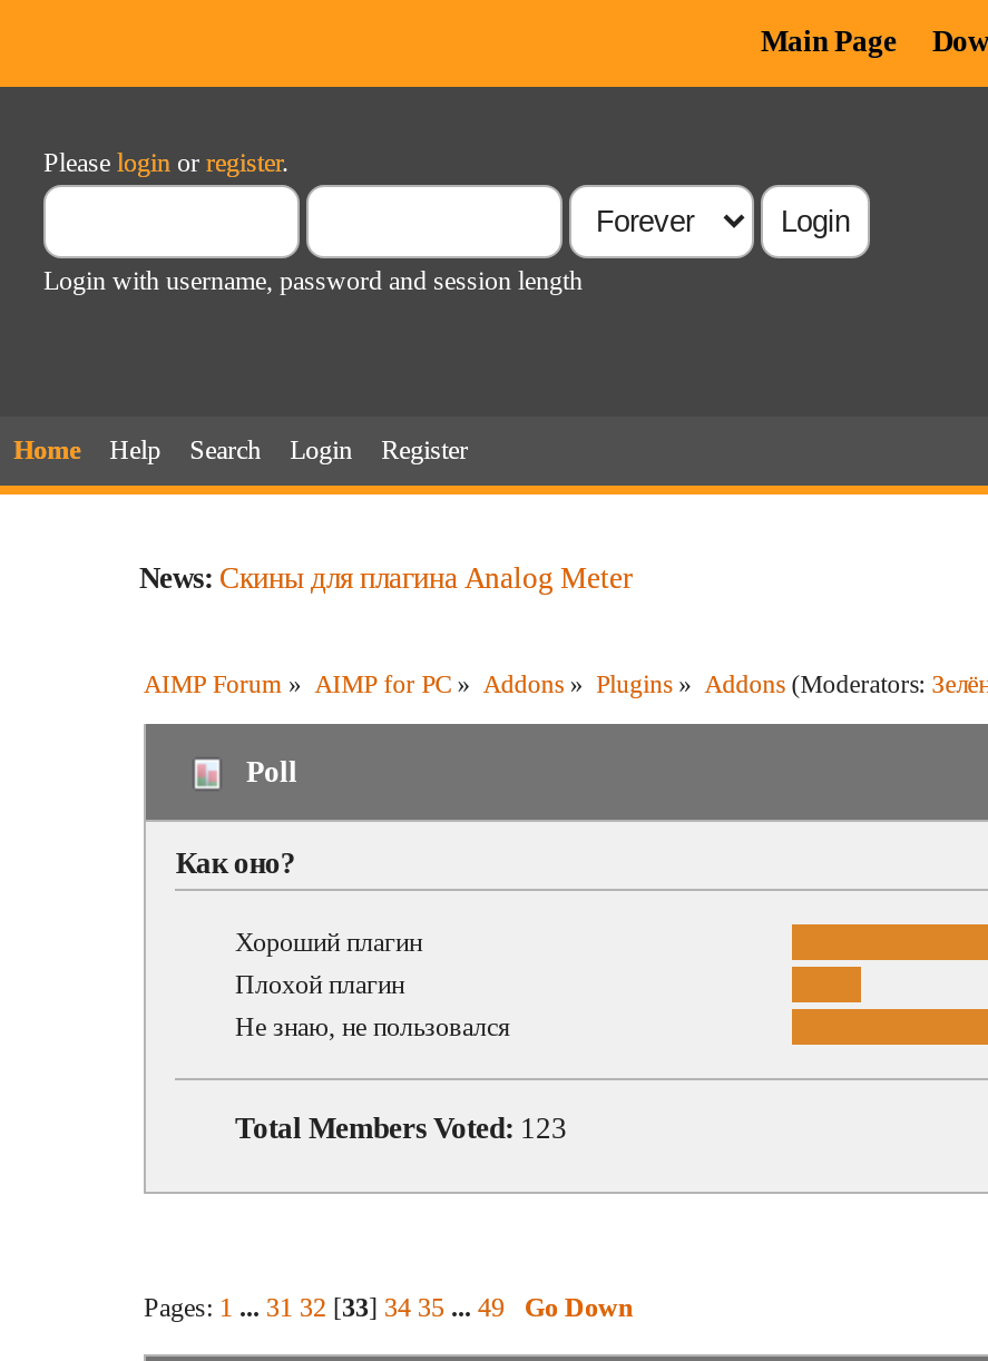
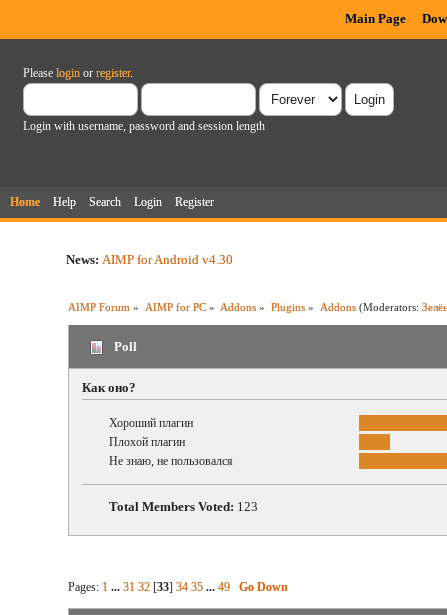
- News: Скины для плагина Analog Meter
+ News: AIMP for Android v4.30
